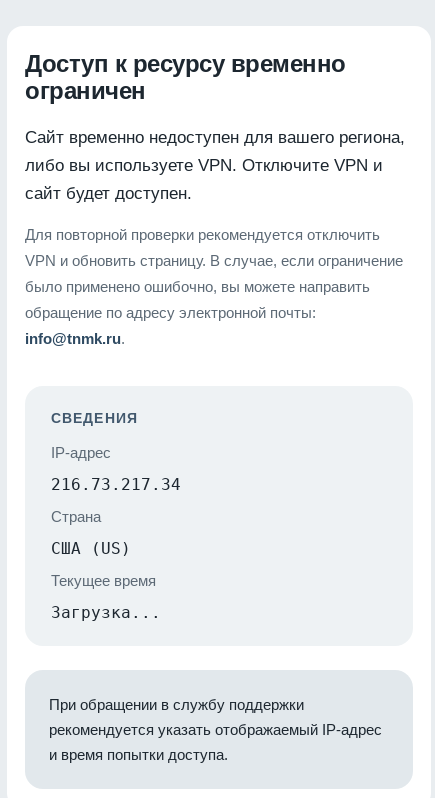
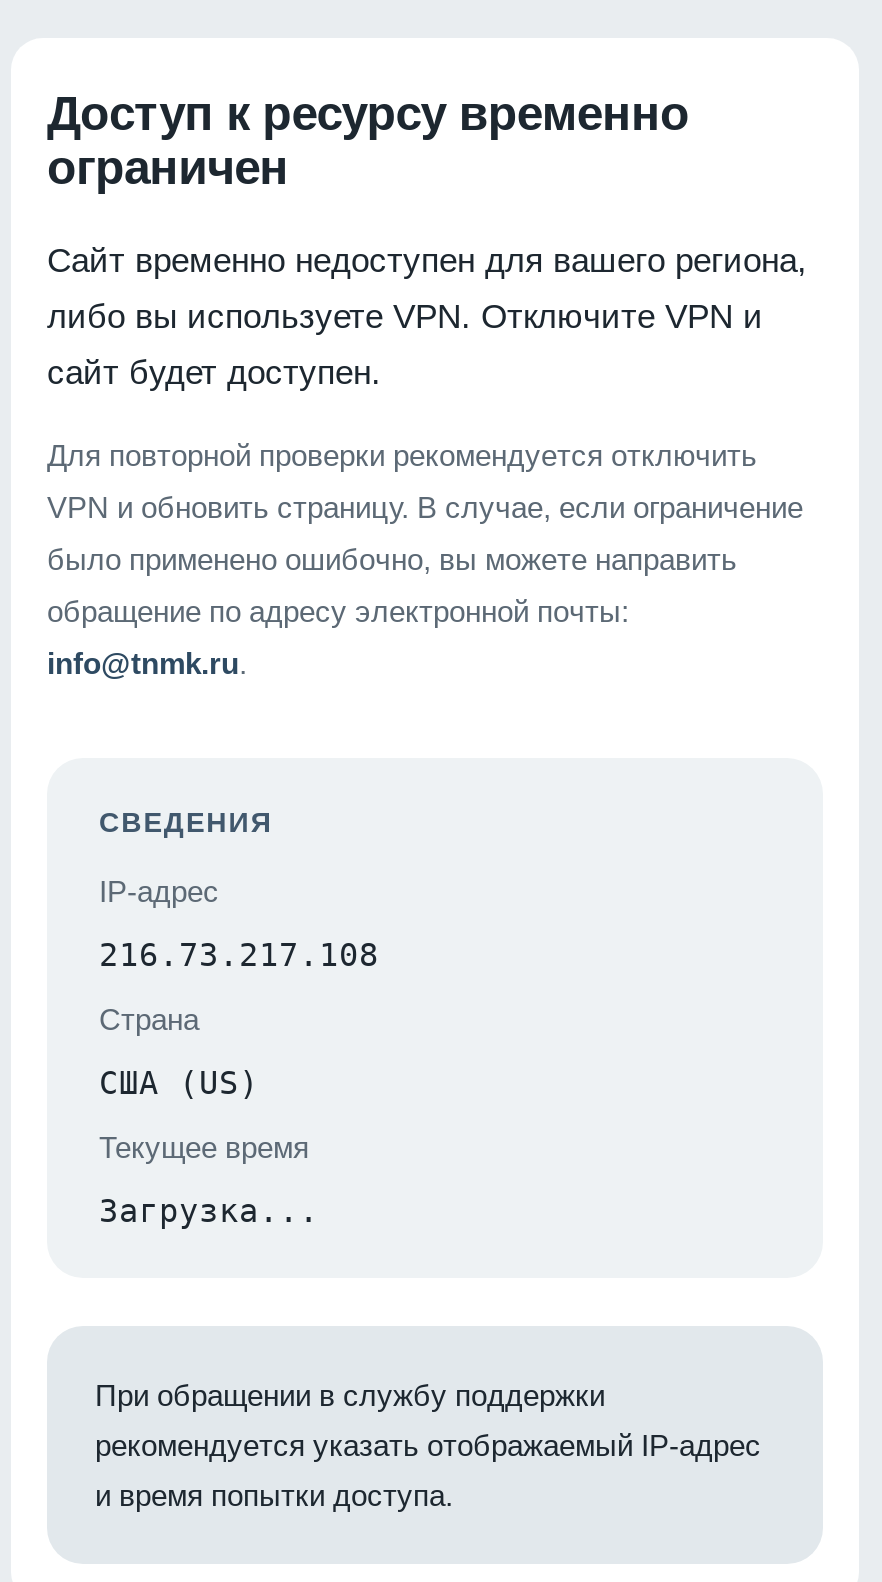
- 216.73.217.34
+ 216.73.217.108
